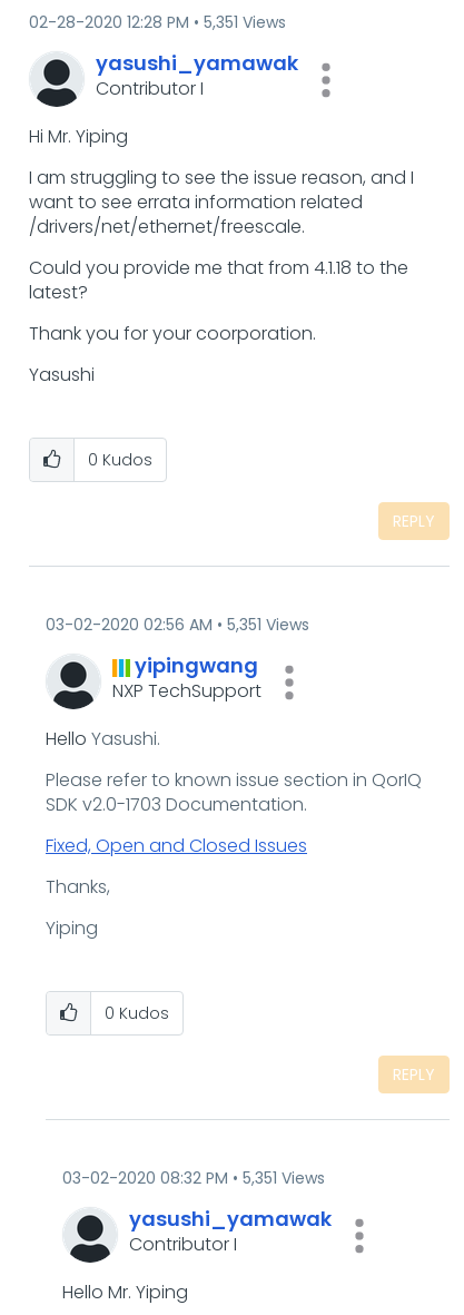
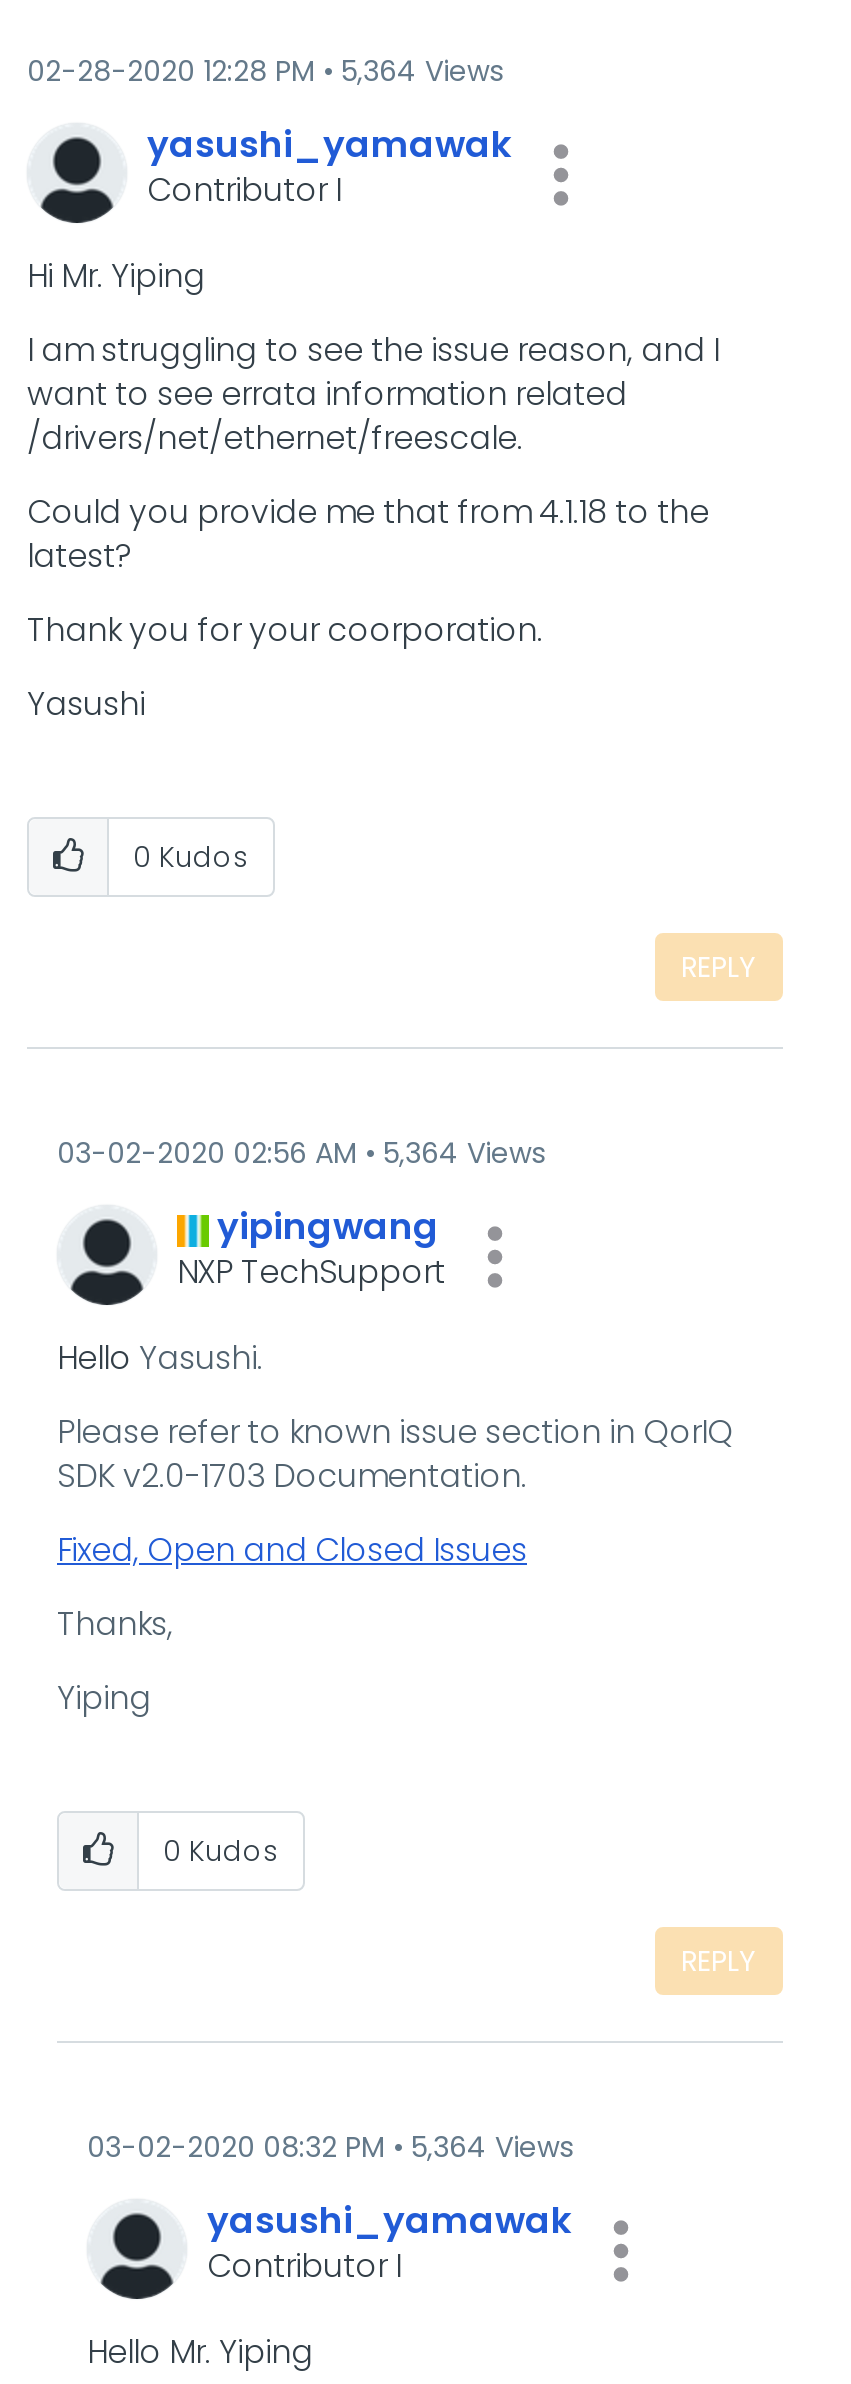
- 02-28-2020 12:28 PM 5,351 Views
+ 02-28-2020 12:28 PM 5,364 Views

- 03-02-2020 02:56 AM 5,351 Views
+ 03-02-2020 02:56 AM 5,364 Views

- 03-02-2020 08:32 PM 5,351 Views
+ 03-02-2020 08:32 PM 5,364 Views
